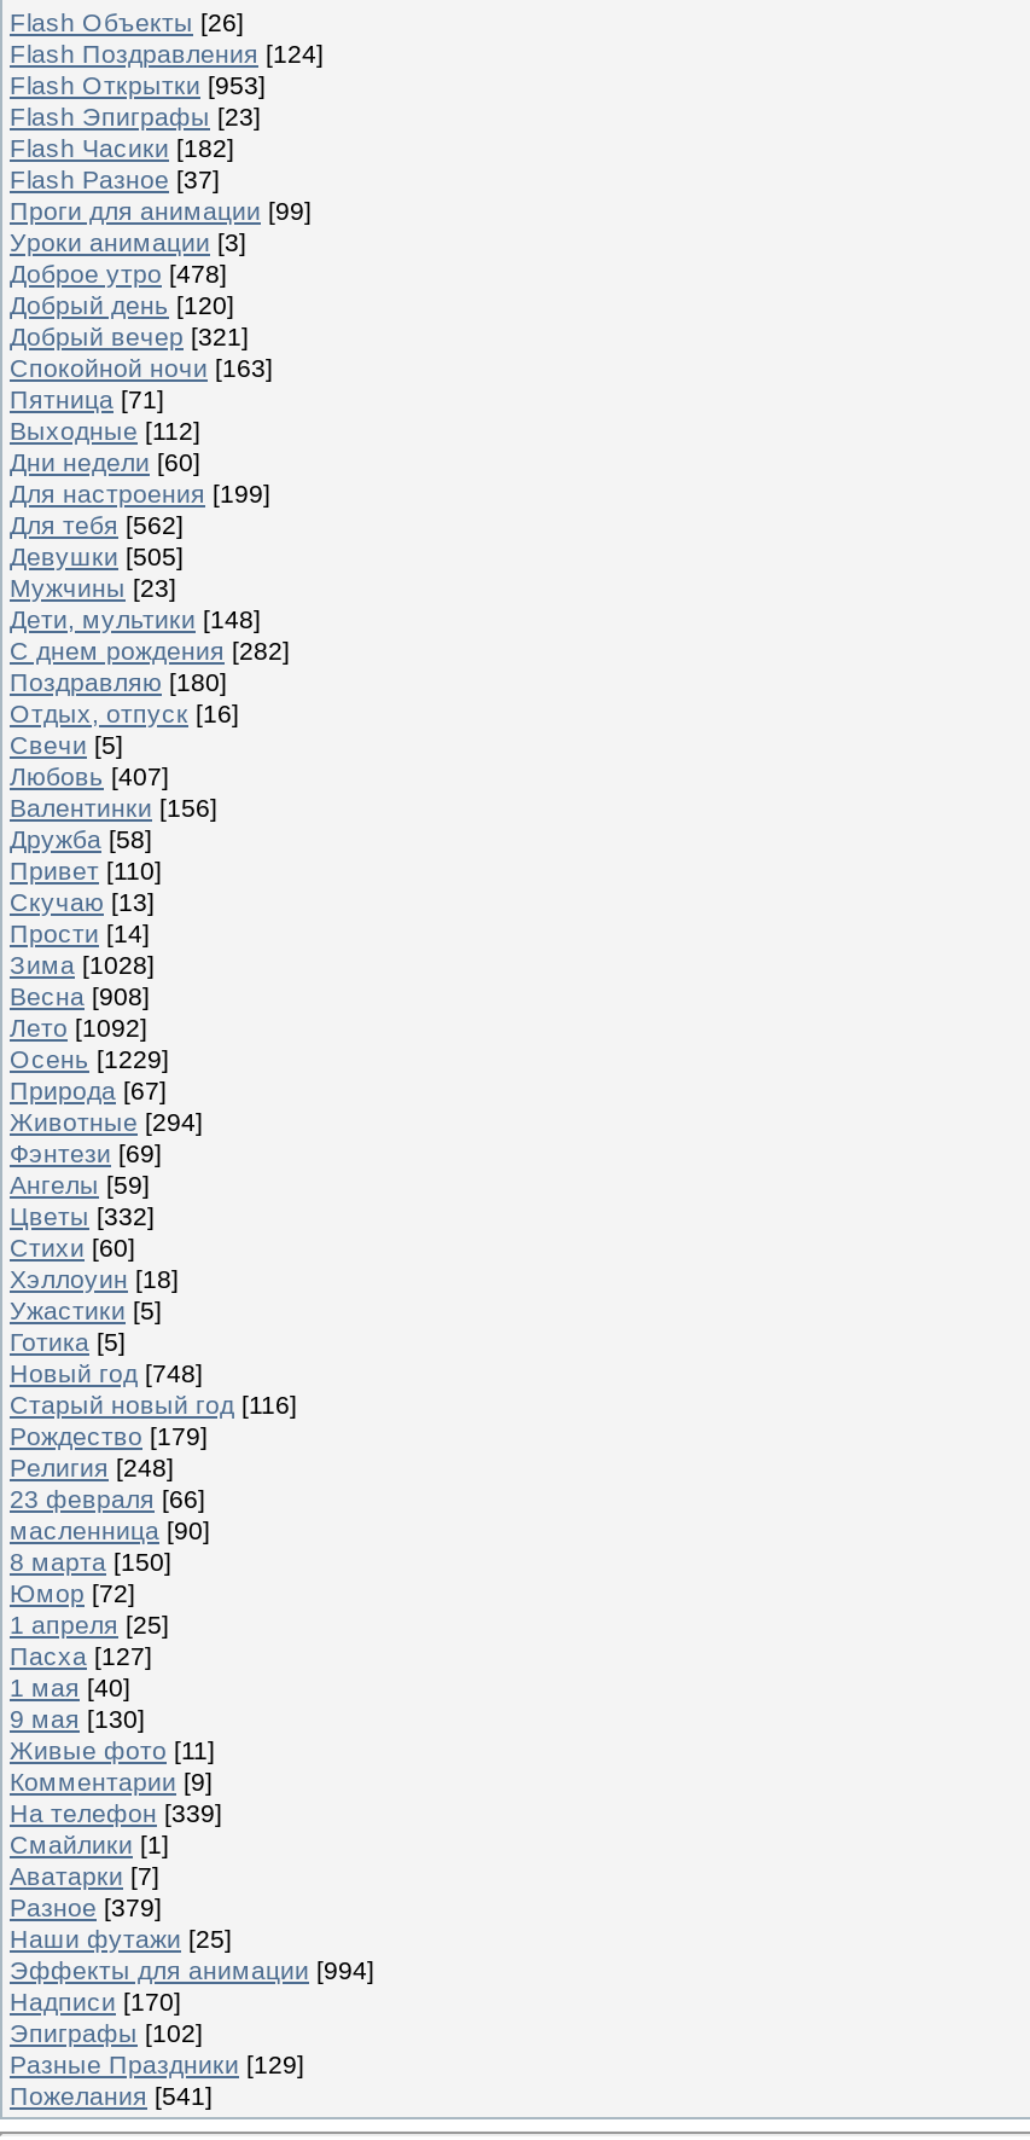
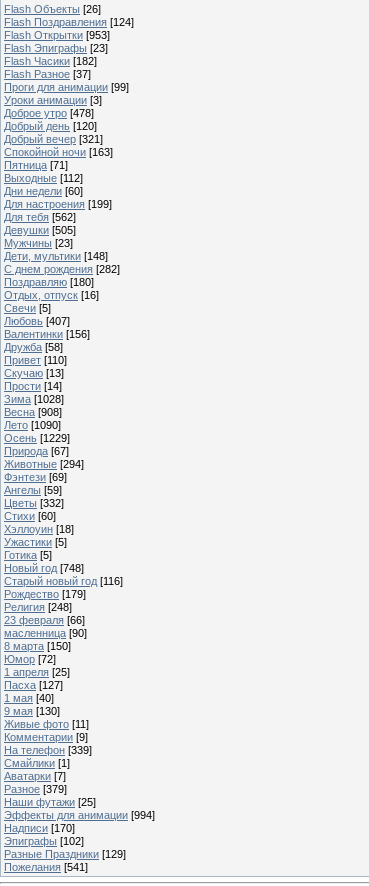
- Лето [1092]
+ Лето [1090]
